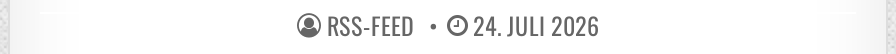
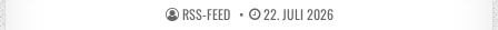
- RSS-FEED 24. JULI 2026
+ RSS-FEED 22. JULI 2026
